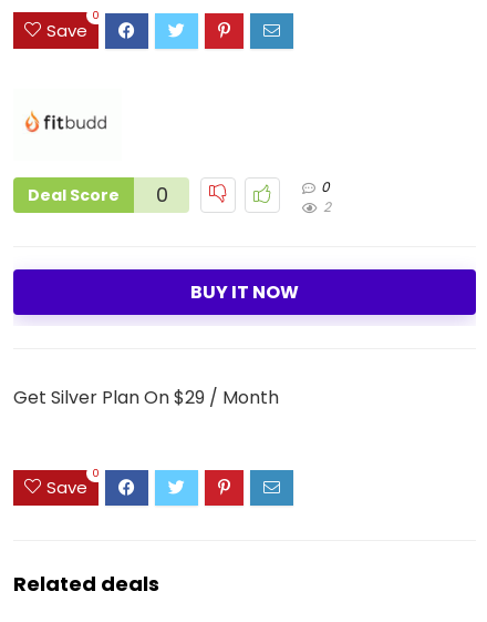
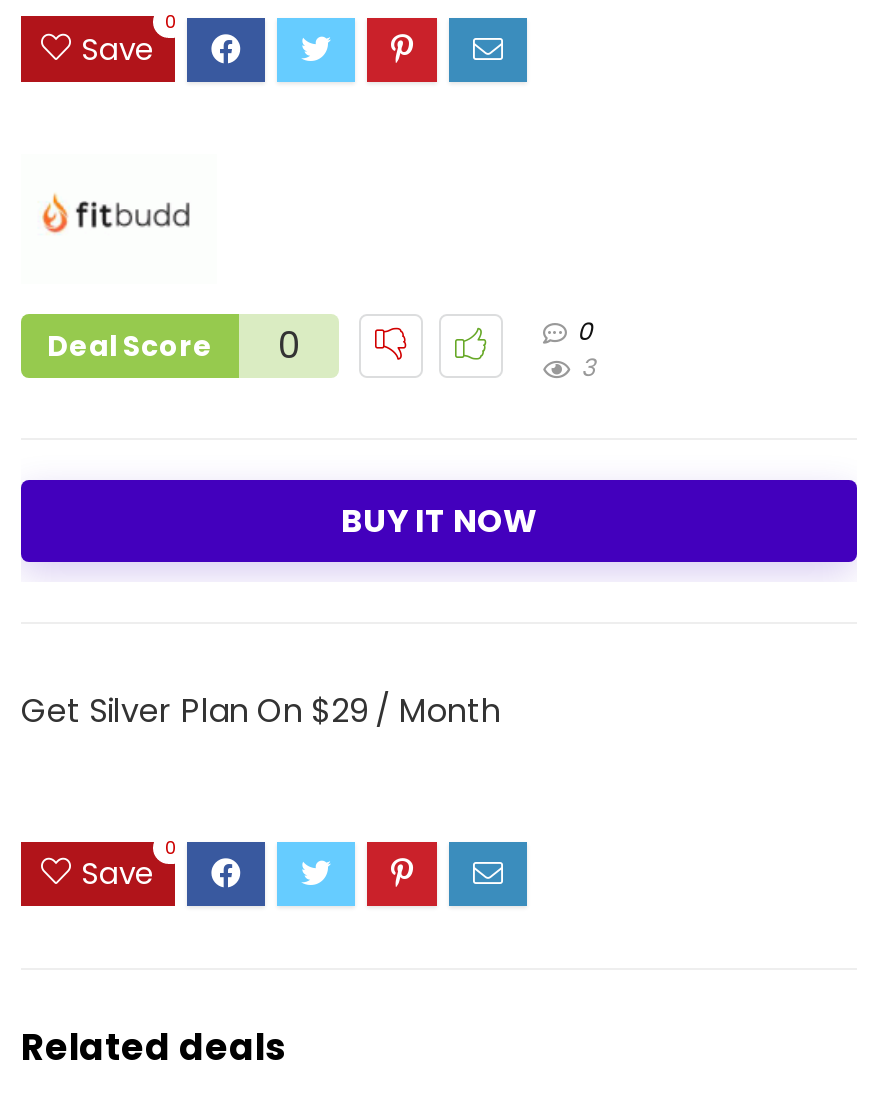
- 2
+ 3
